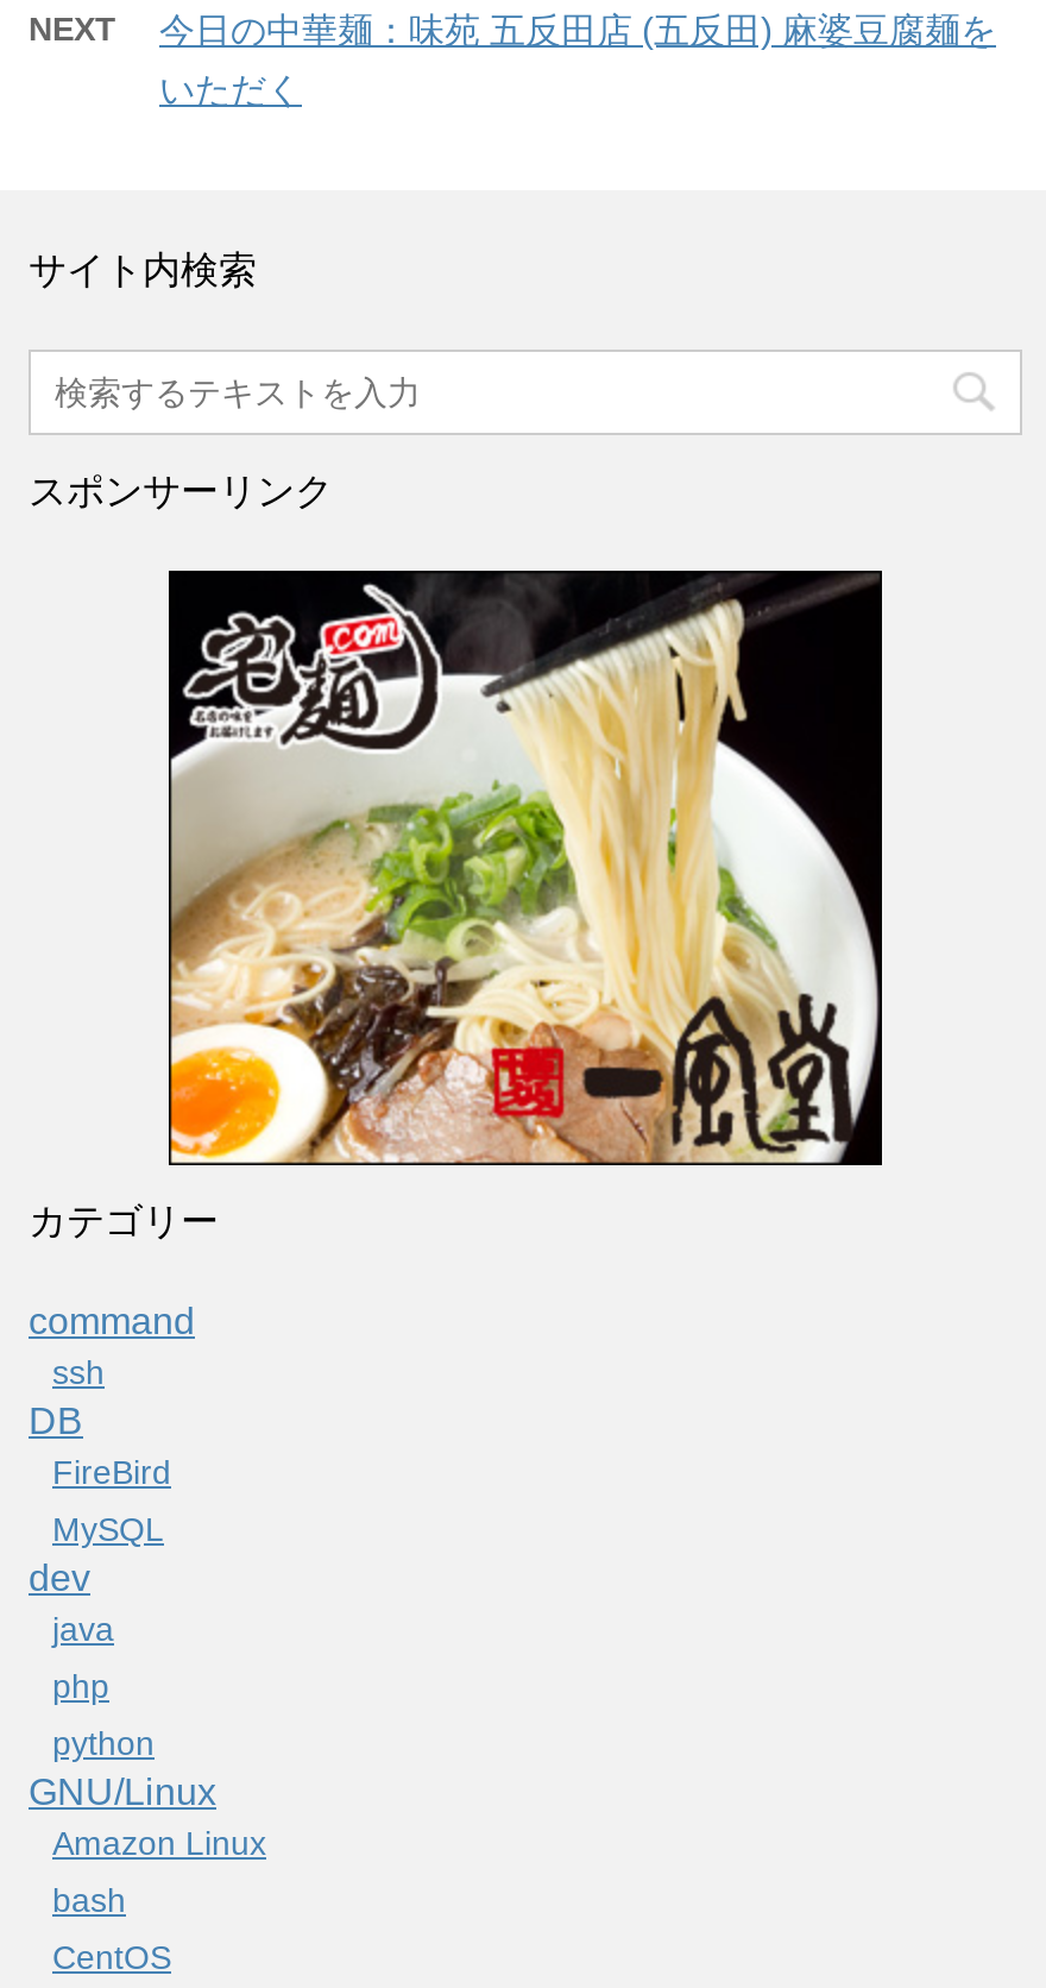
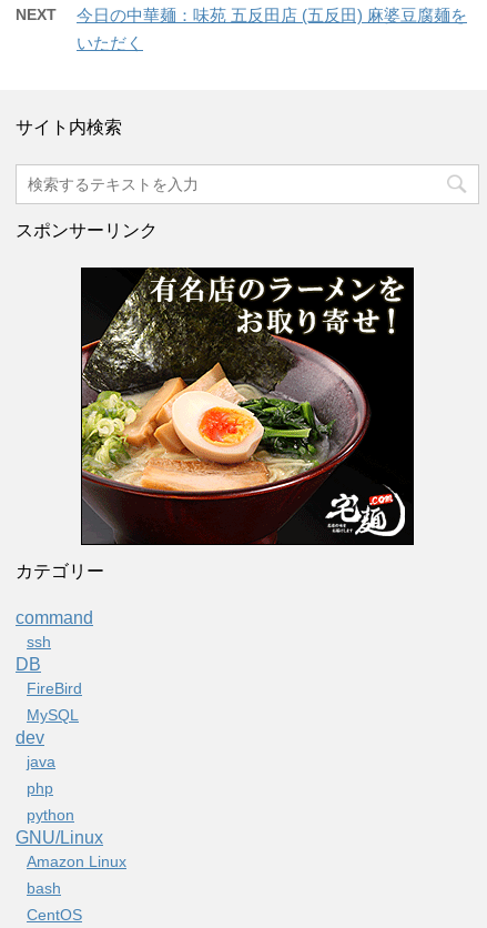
- [image]
+ [image]
